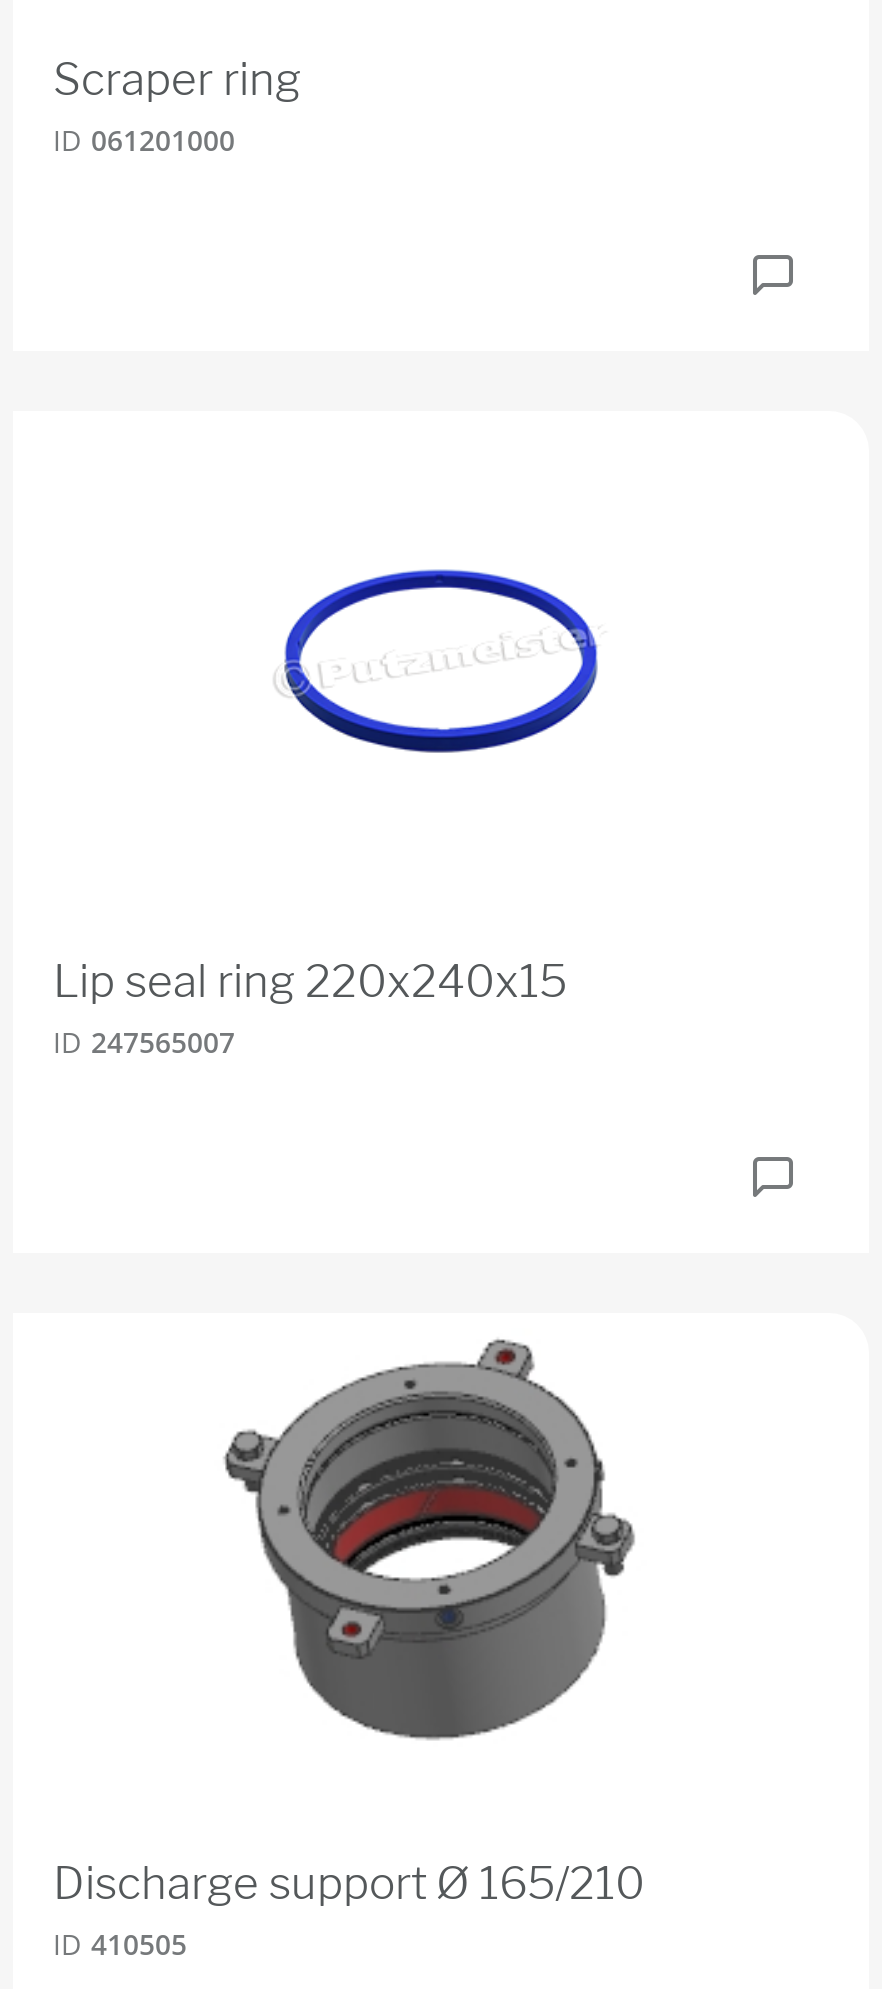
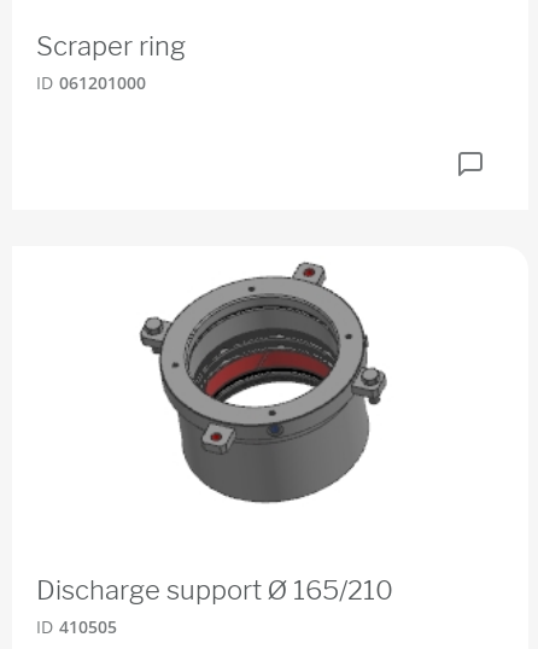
- [image]

- Lip seal ring 220x240x15
- ID 247565007
